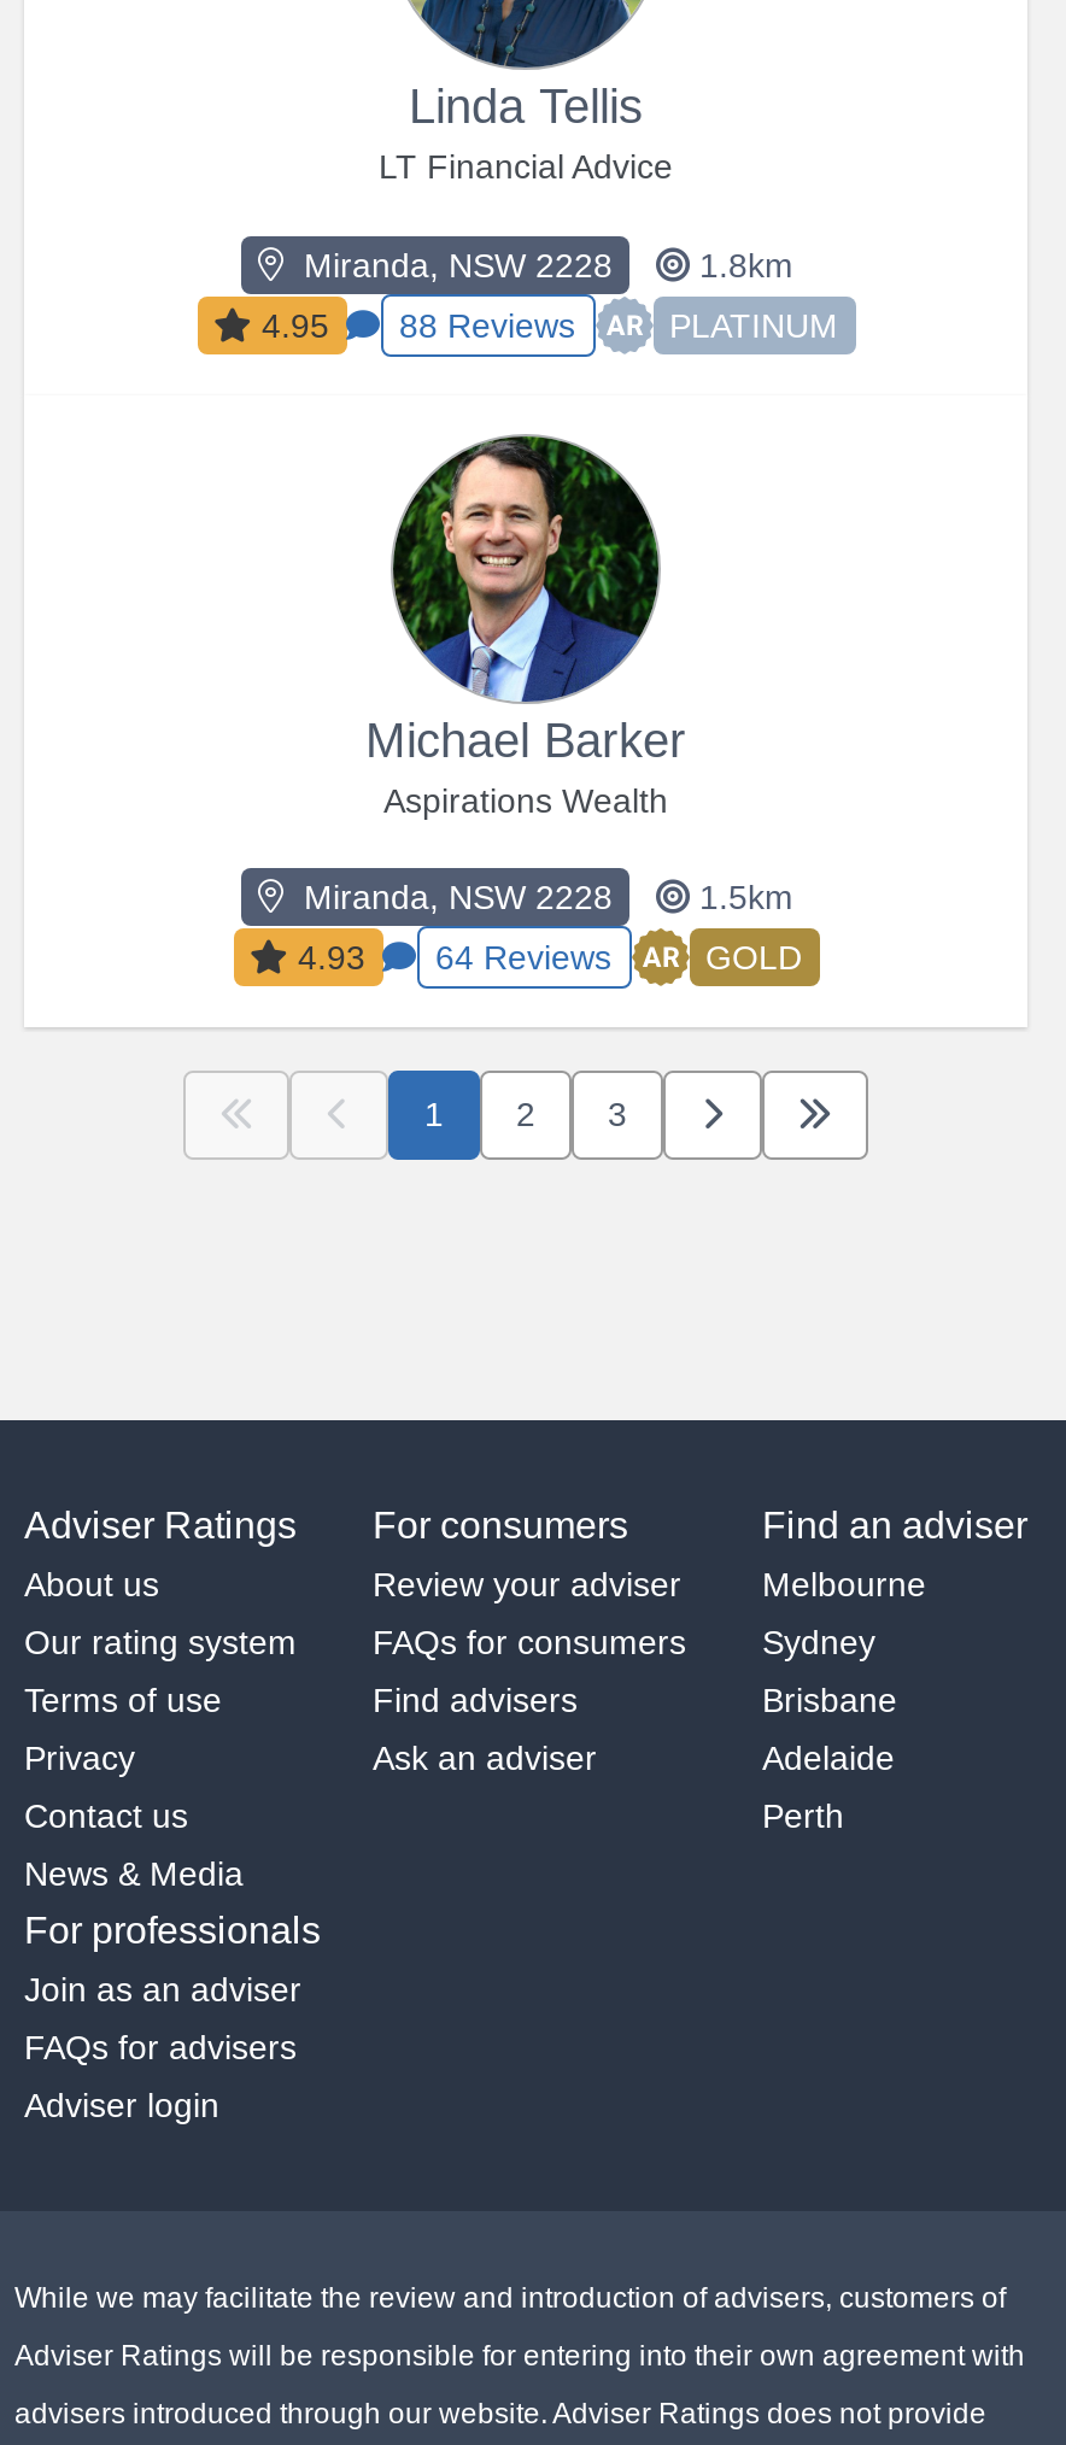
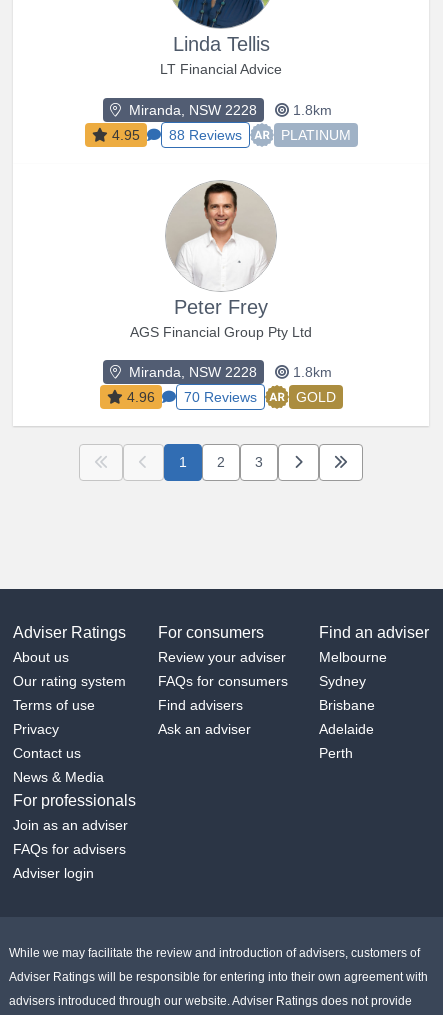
- [image]
- Michael Barker
- Aspirations Wealth
+ [image]
+ Peter Frey
+ AGS Financial Group Pty Ltd

- Miranda, NSW 2228 1.5km
+ Miranda, NSW 2228 1.8km

- 4.93
- 64 Reviews
+ 4.96
+ 70 Reviews
